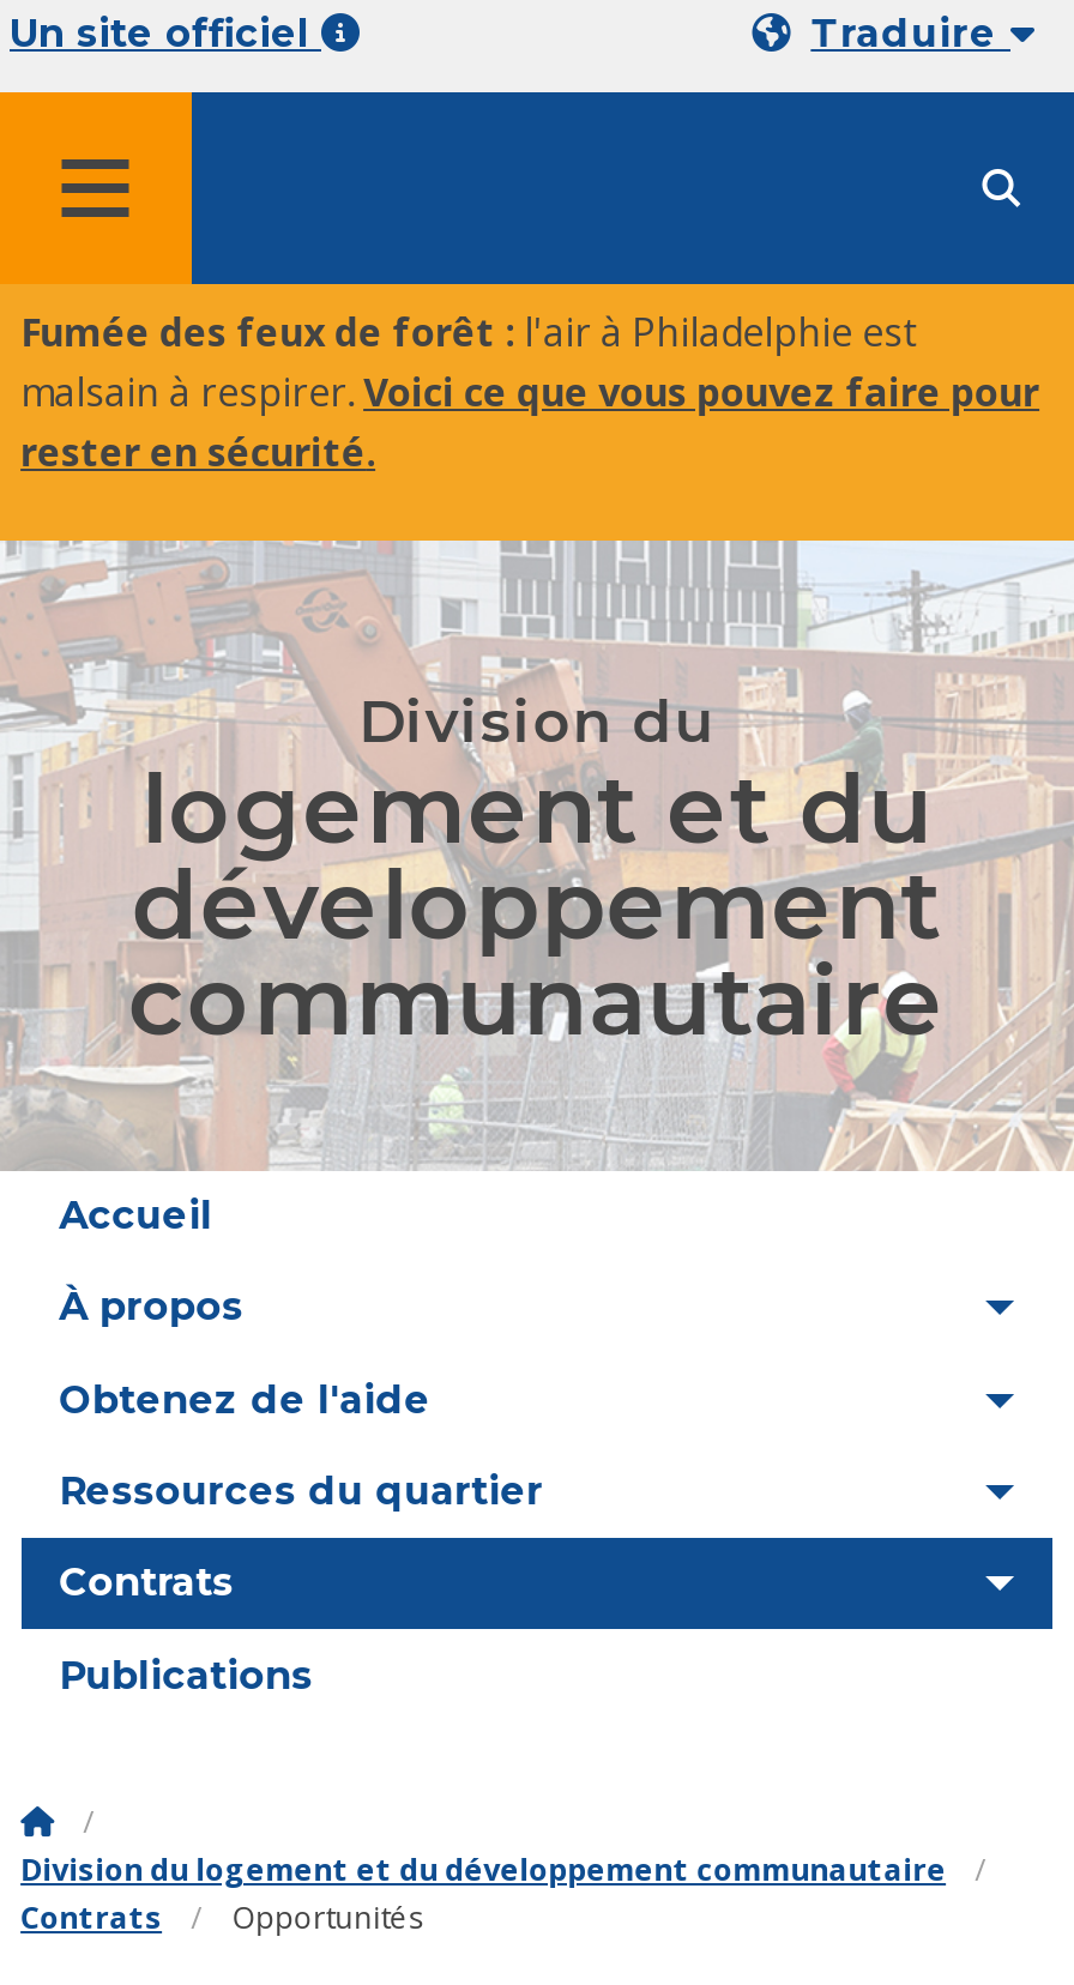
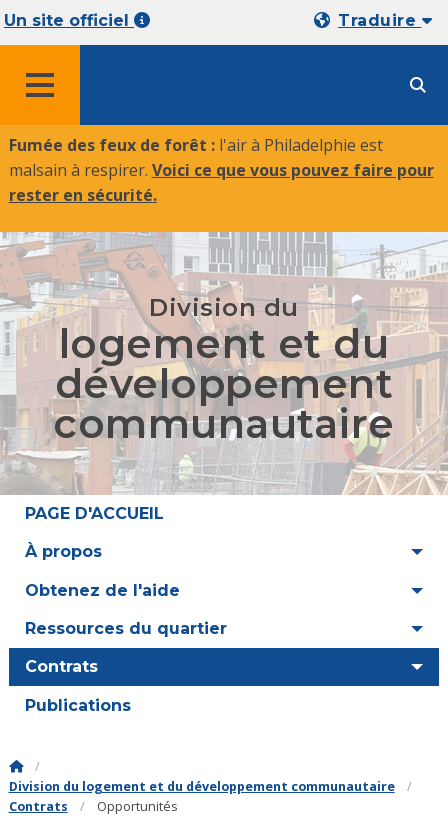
- Accueil
+ PAGE D'ACCUEIL
